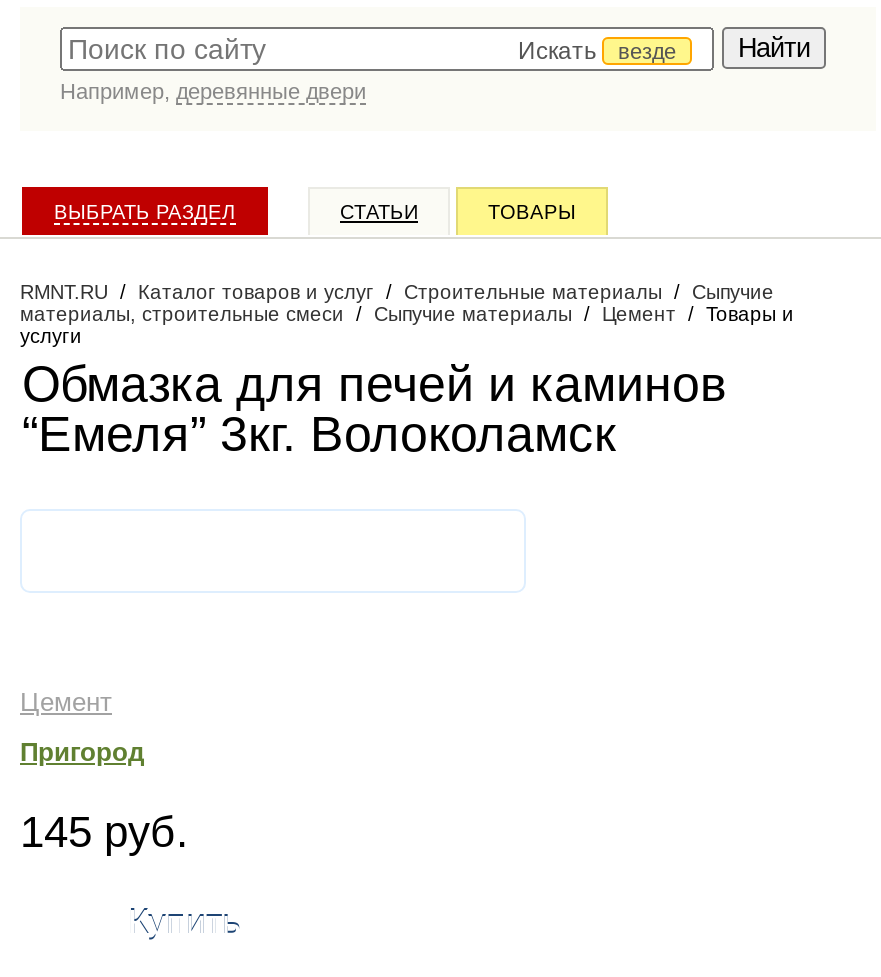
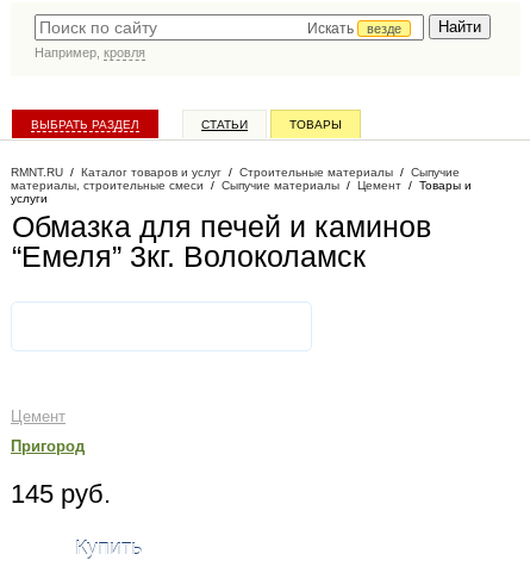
- Например, деревянные двери
+ Например, кровля
